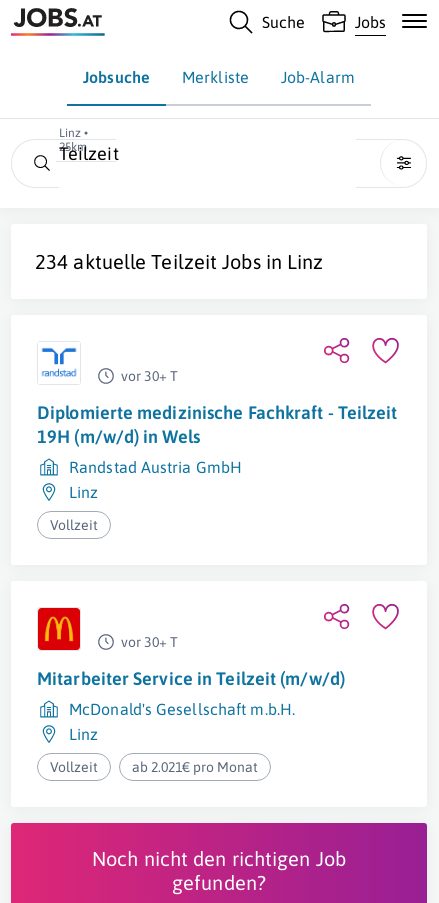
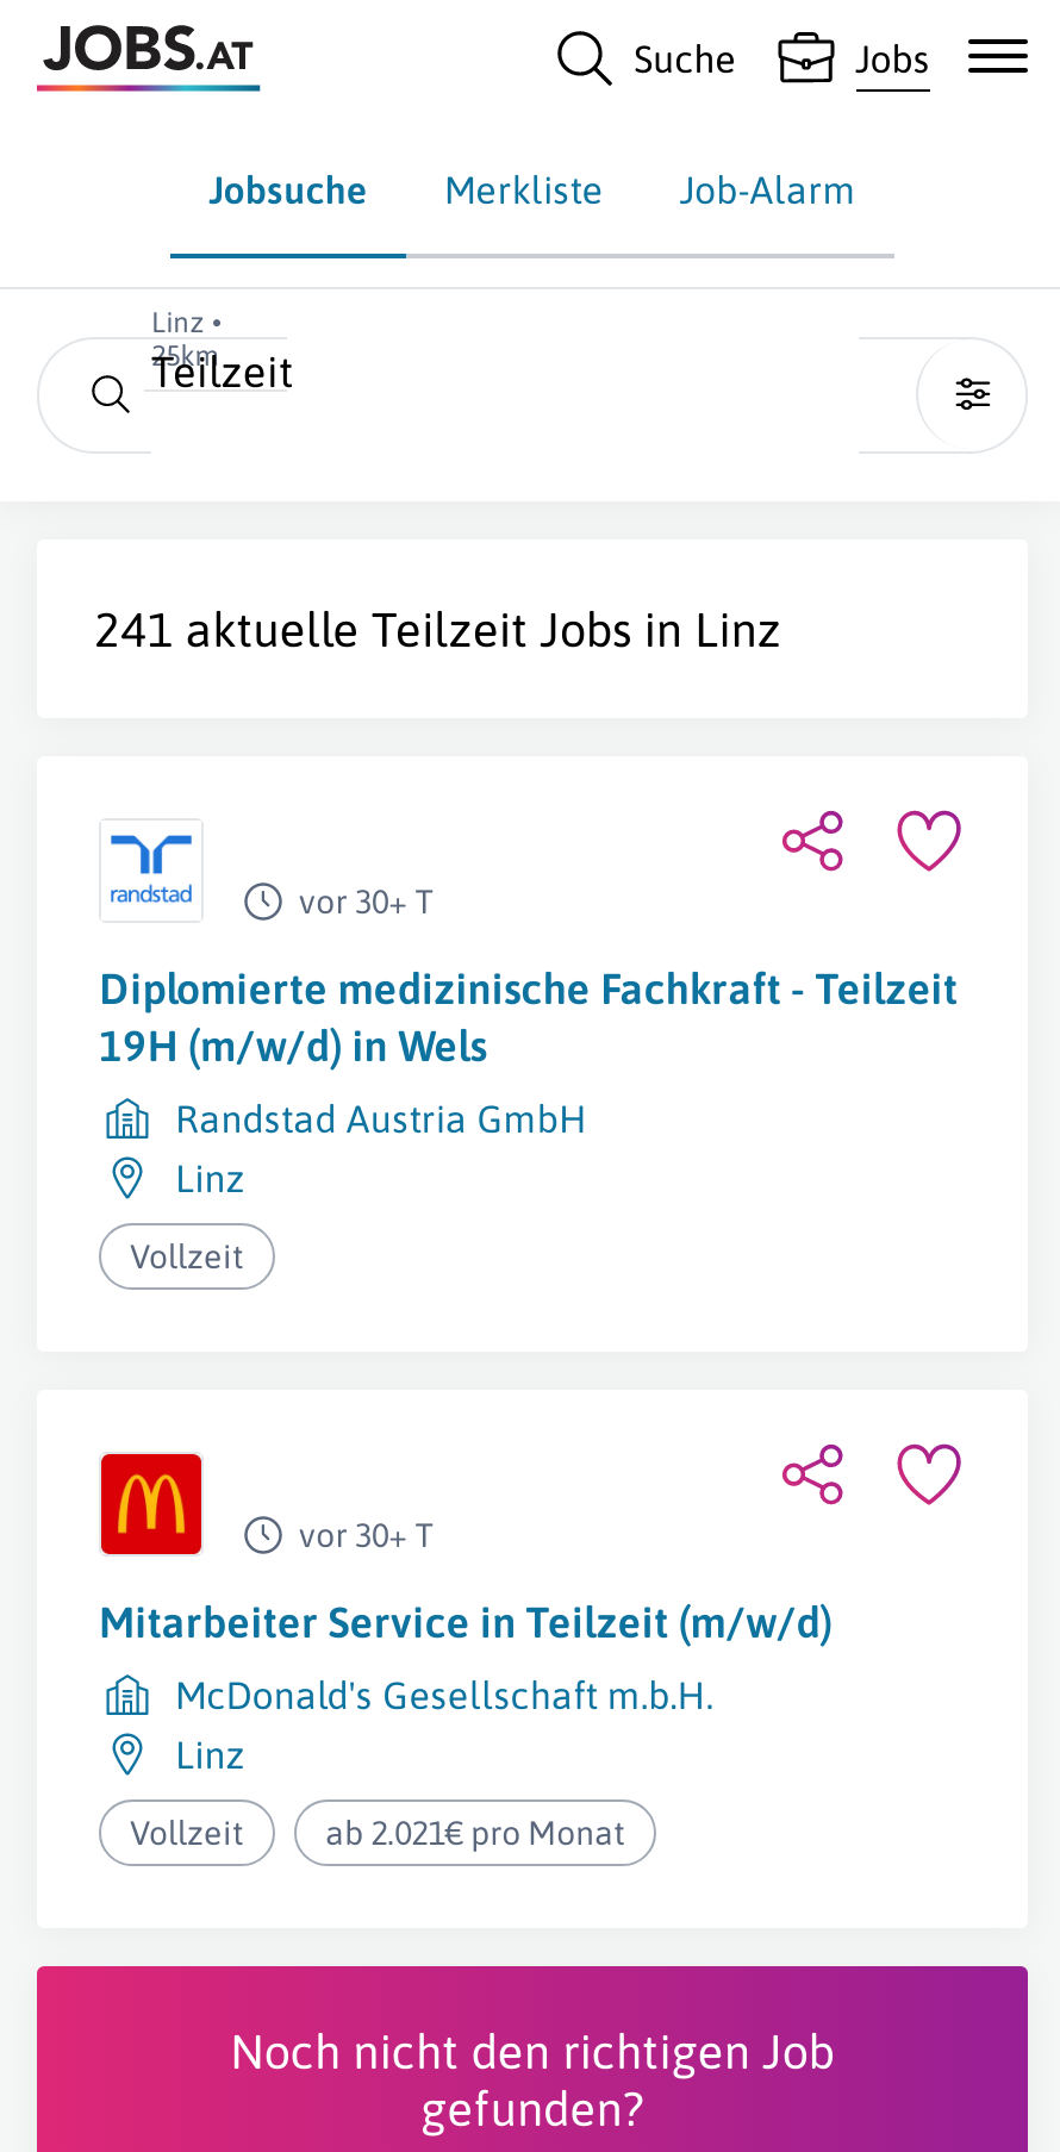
- 234 aktuelle Teilzeit Jobs in Linz
+ 241 aktuelle Teilzeit Jobs in Linz
